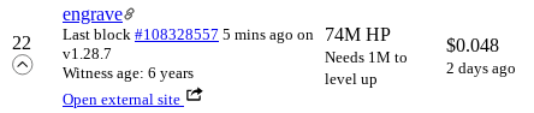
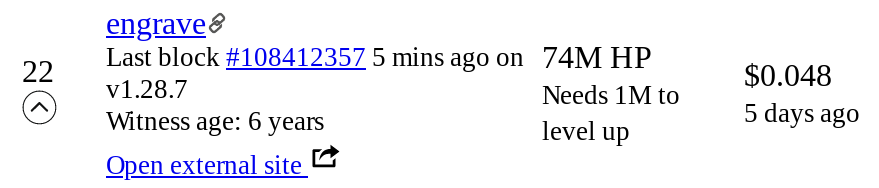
- Last block #108328557 5 mins ago on
+ Last block #108412357 5 mins ago on

- 2 days ago
+ 5 days ago
